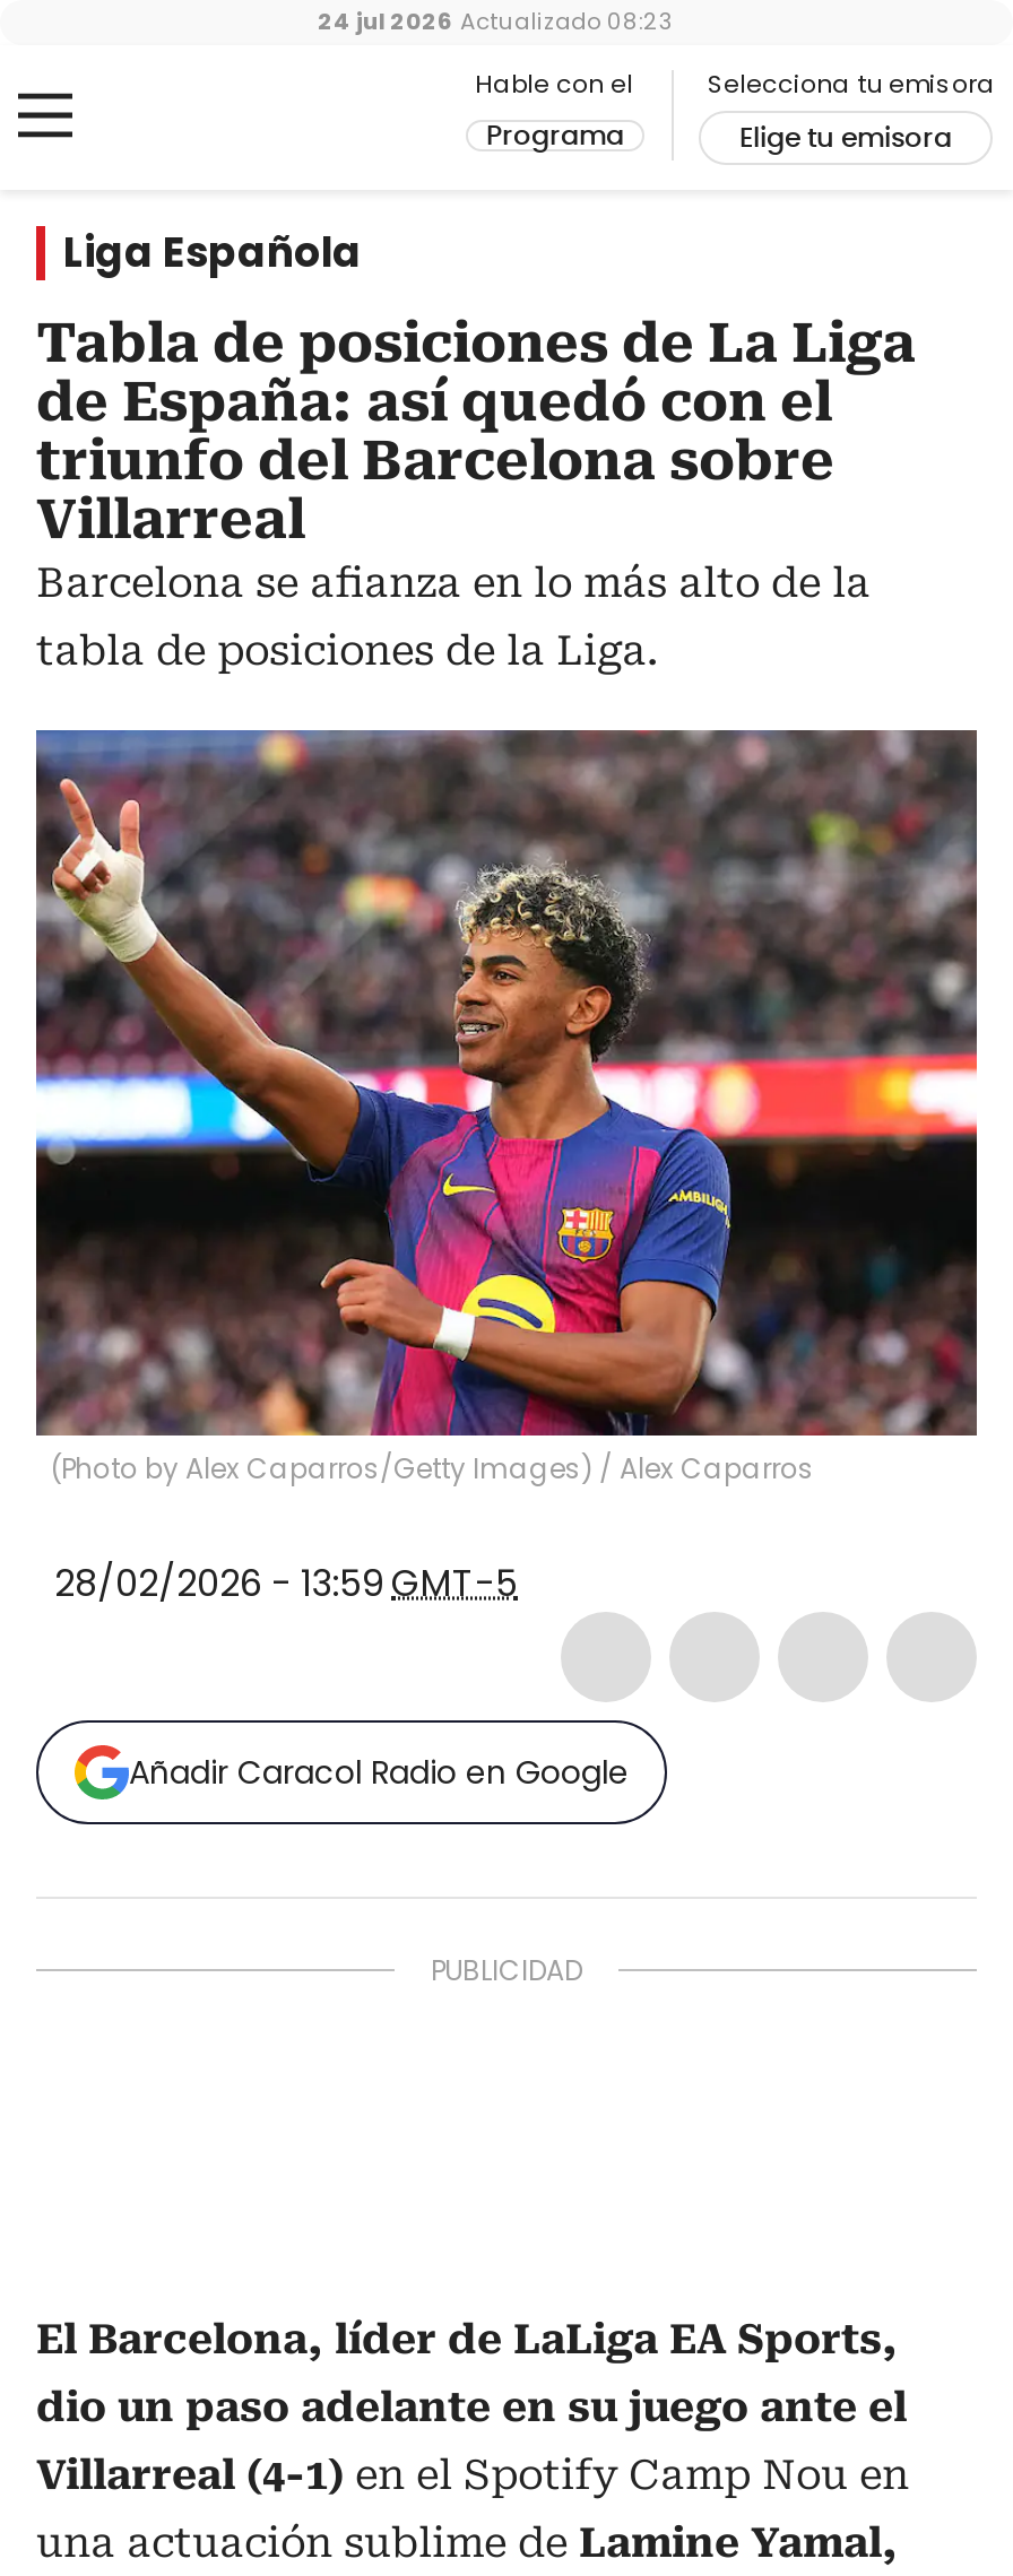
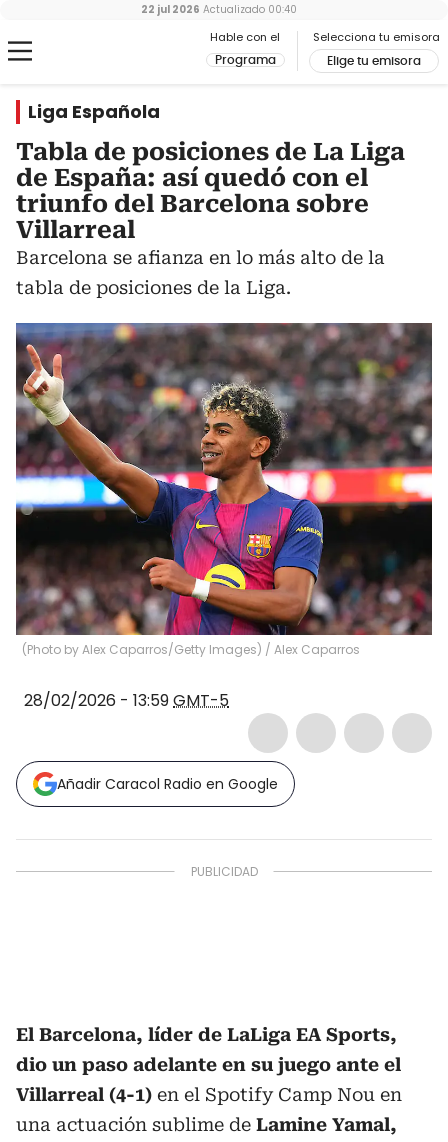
- 24 jul 2026 Actualizado 08:23
+ 22 jul 2026 Actualizado 00:40
